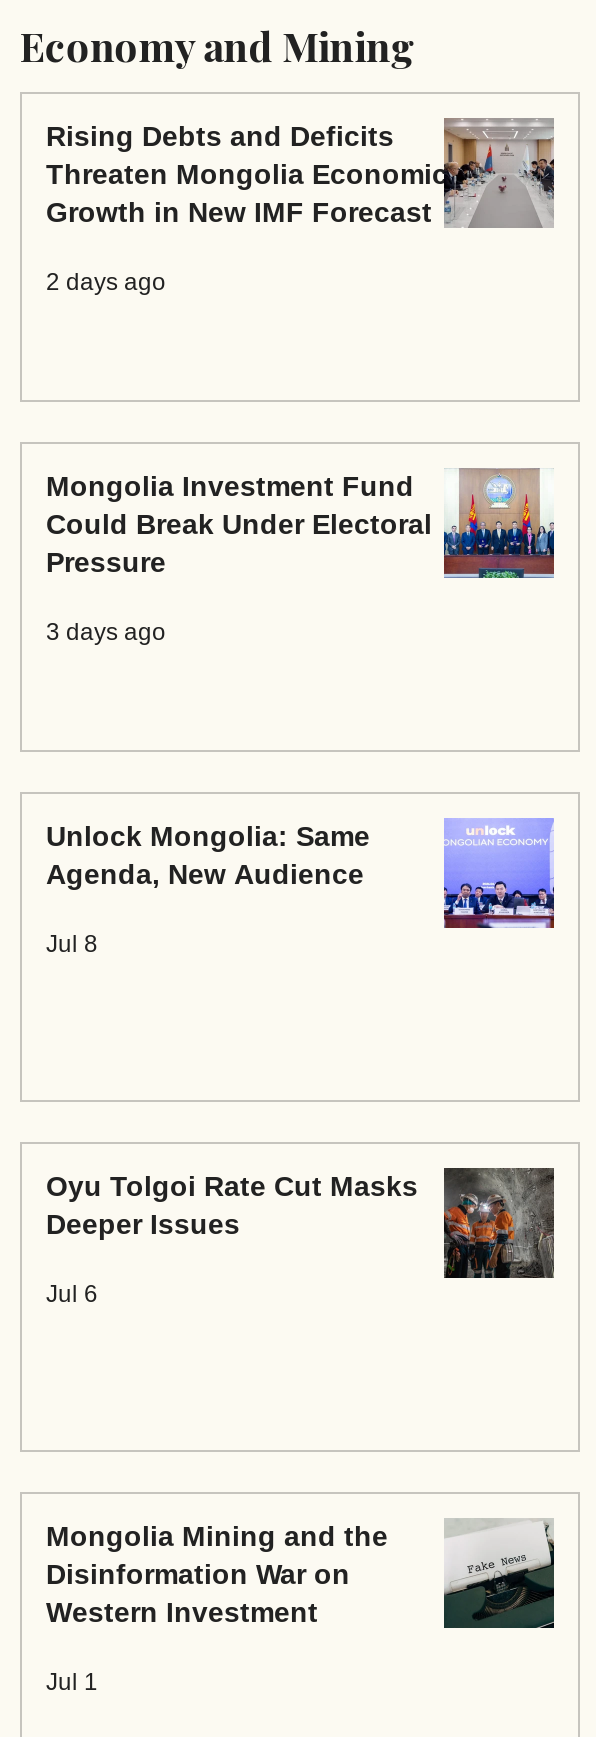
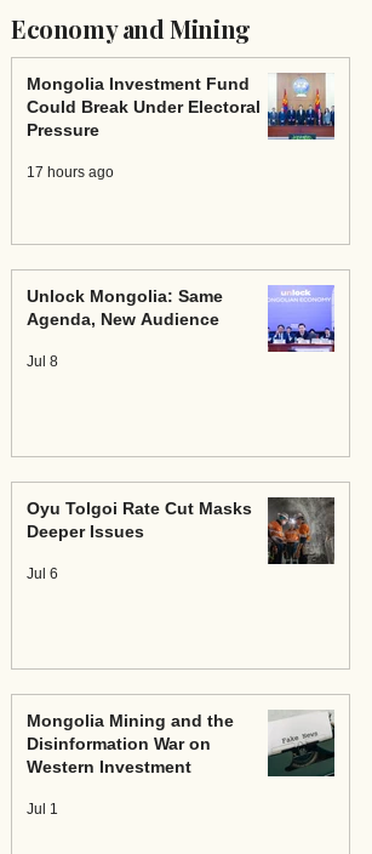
- [image]
- Rising Debts and Deficits
- Threaten Mongolia Economic
- Growth in New IMF Forecast
- 2 days ago

- 3 days ago
+ 17 hours ago
